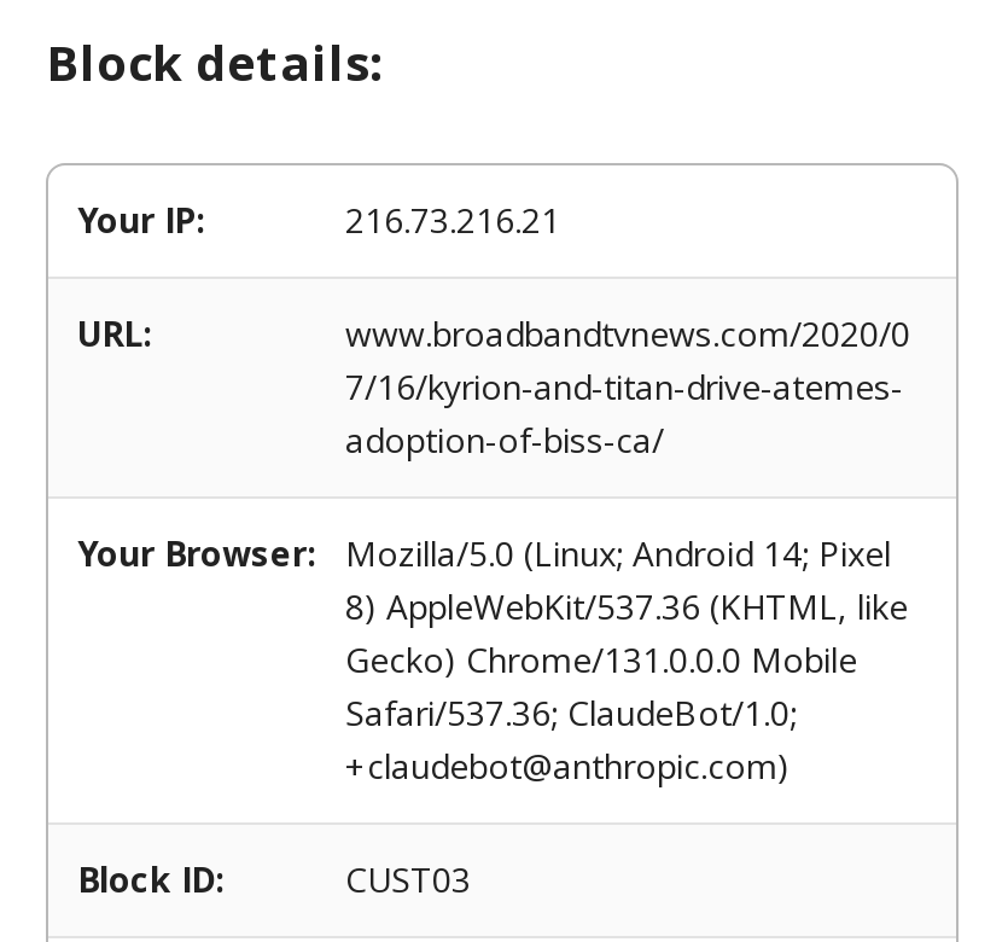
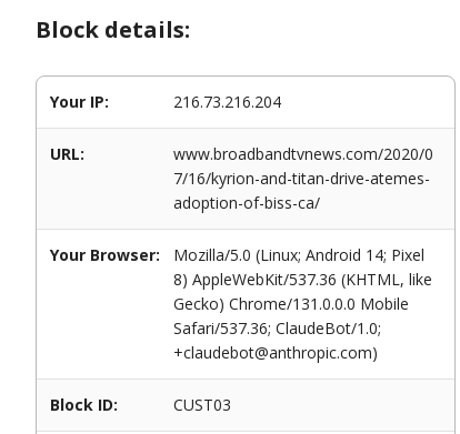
- 216.73.216.21
+ 216.73.216.204
